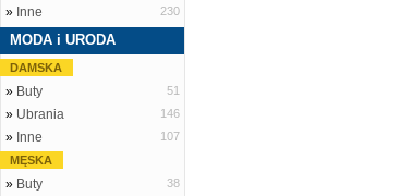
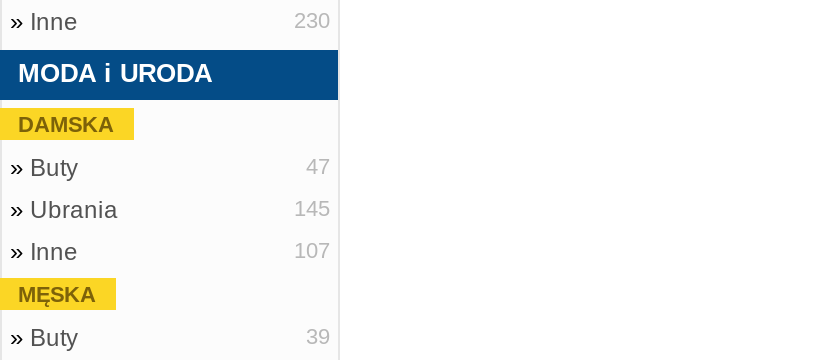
- 51
+ 47

- 146
+ 145

- 38
+ 39
